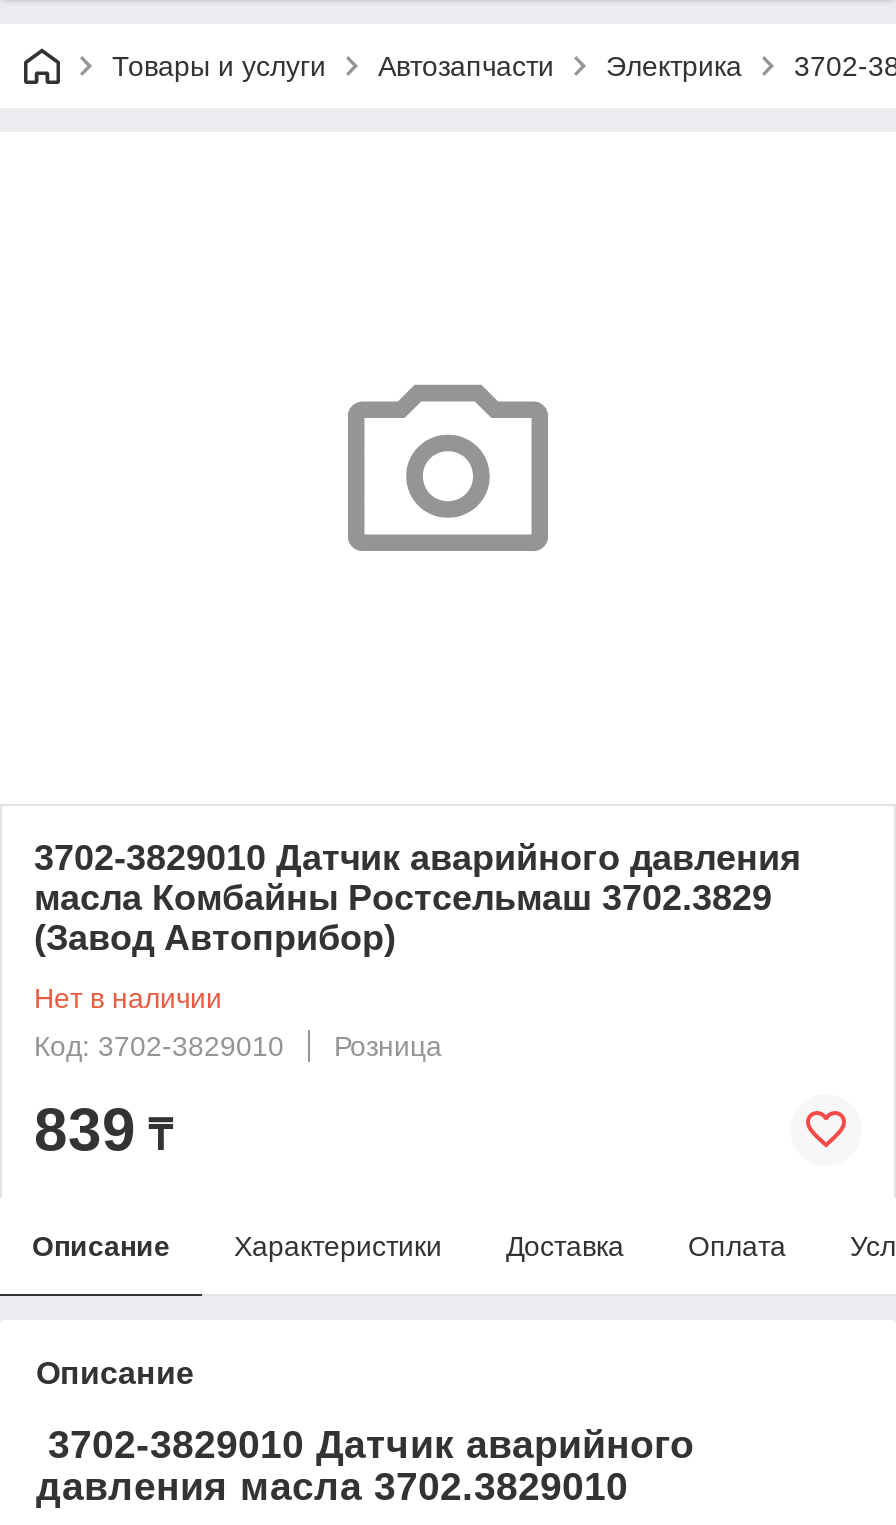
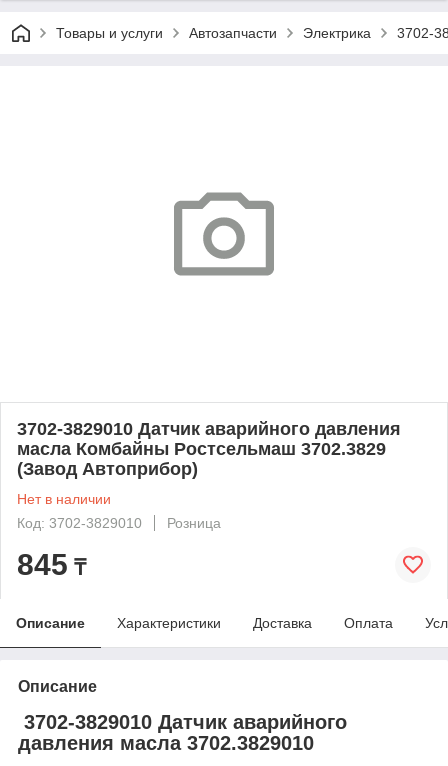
- 839 ₸
+ 845 ₸
